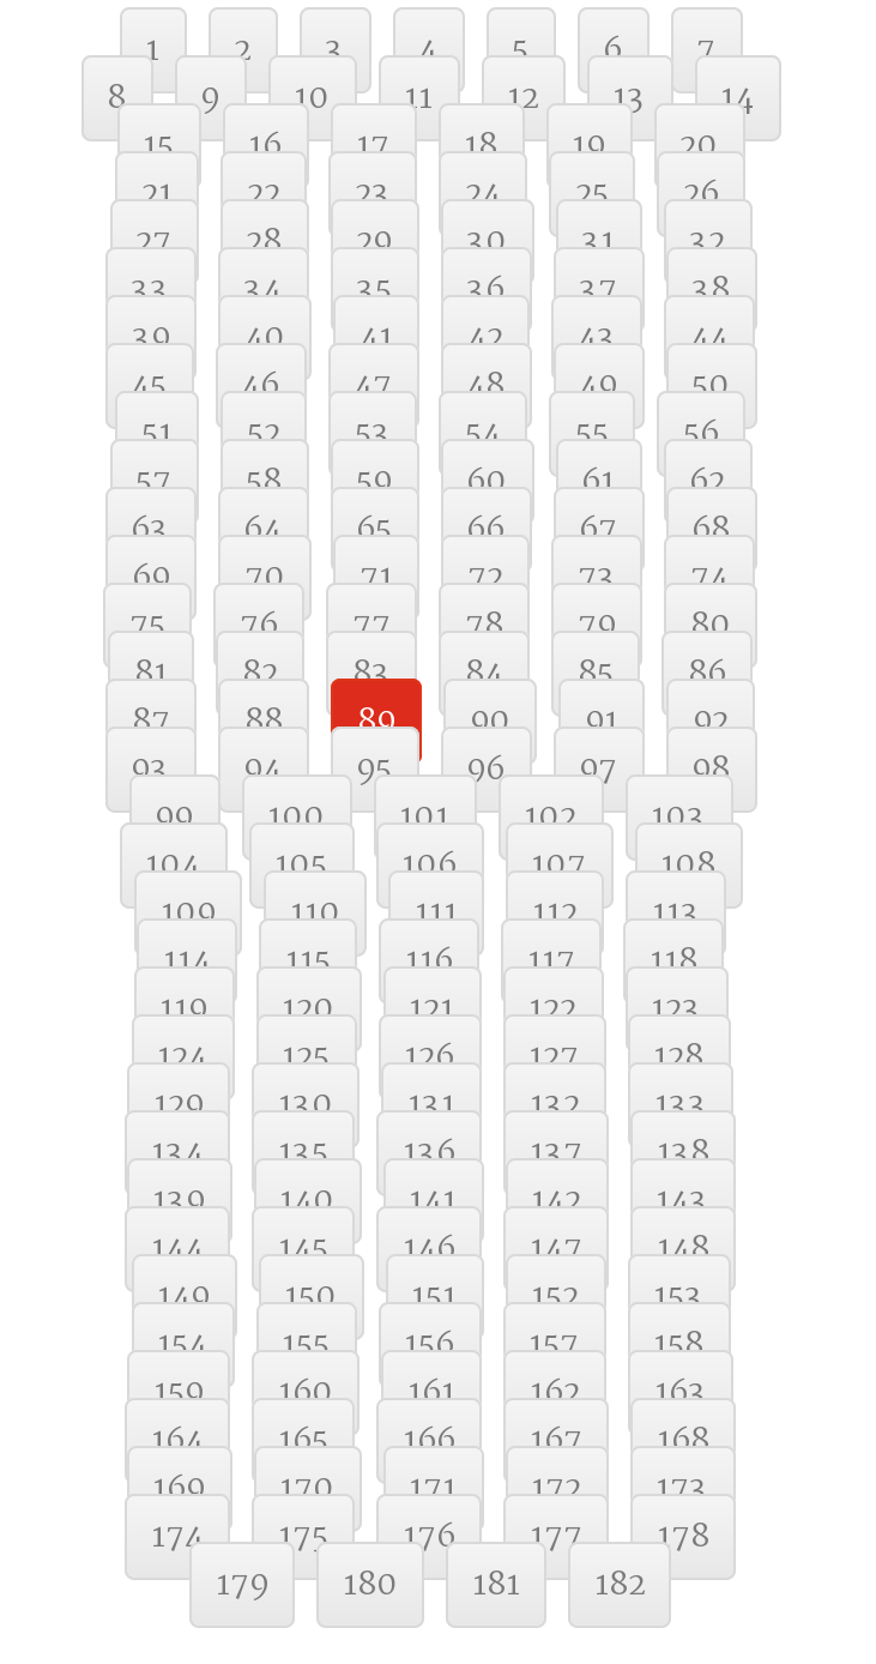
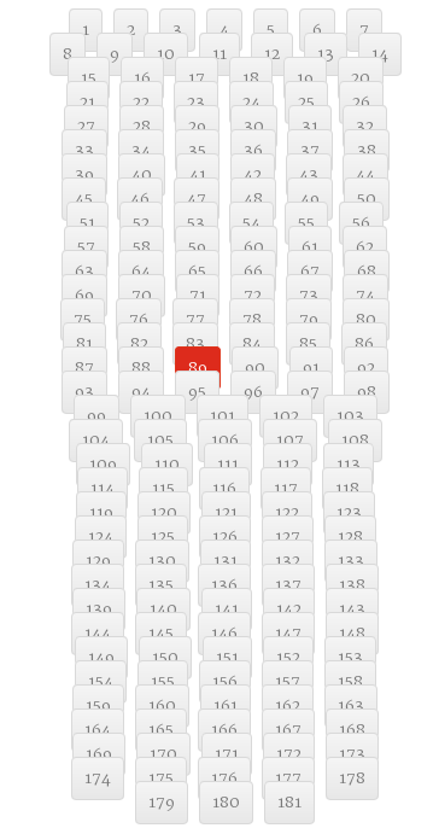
- 182
